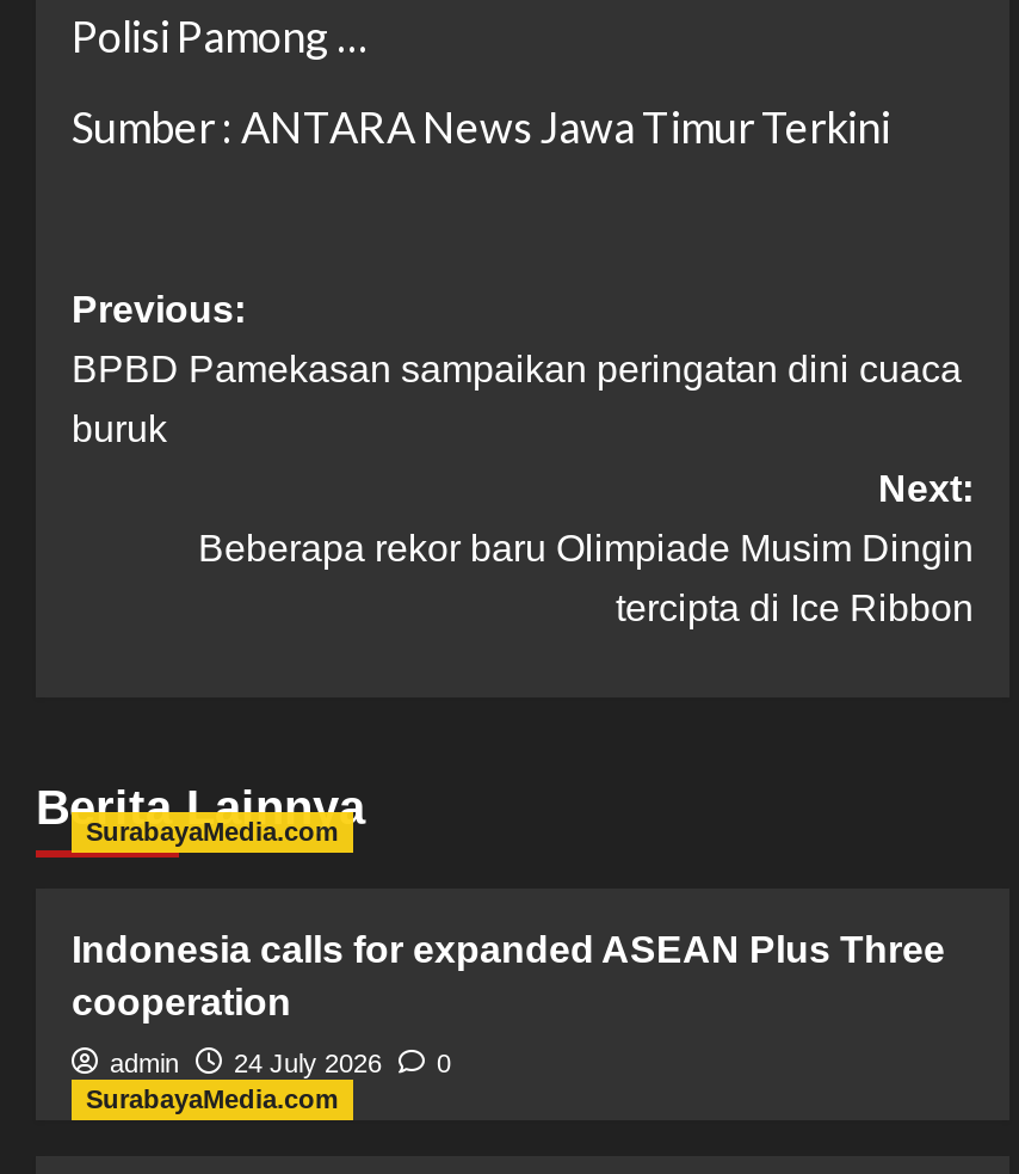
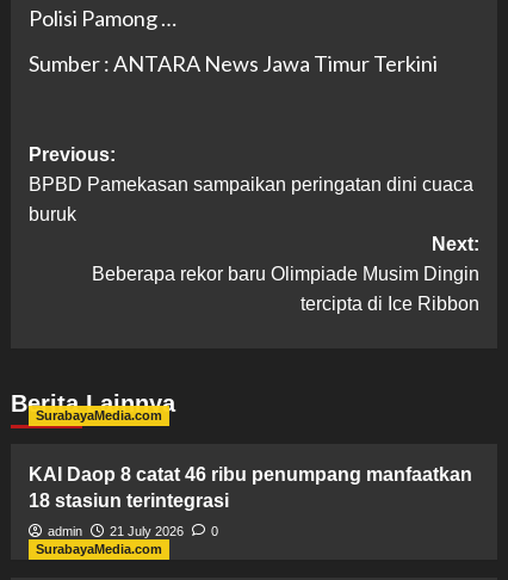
- Indonesia calls for expanded ASEAN Plus Three
- cooperation
+ KAI Daop 8 catat 46 ribu penumpang manfaatkan
+ 18 stasiun terintegrasi

- admin 24 July 2026 0
+ admin 21 July 2026 0
